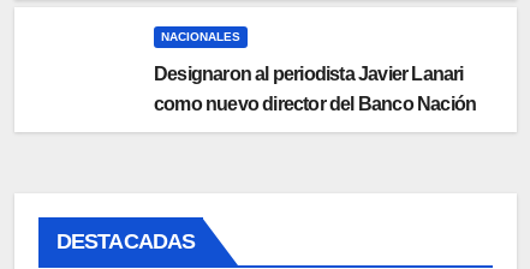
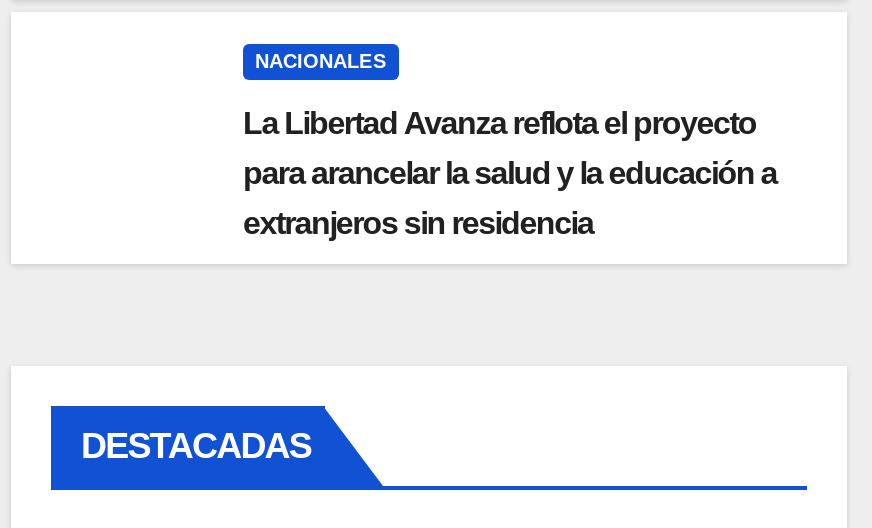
- Designaron al periodista Javier Lanari
- como nuevo director del Banco Nación
+ La Libertad Avanza reflota el proyecto
+ para arancelar la salud y la educación a
+ extranjeros sin residencia
